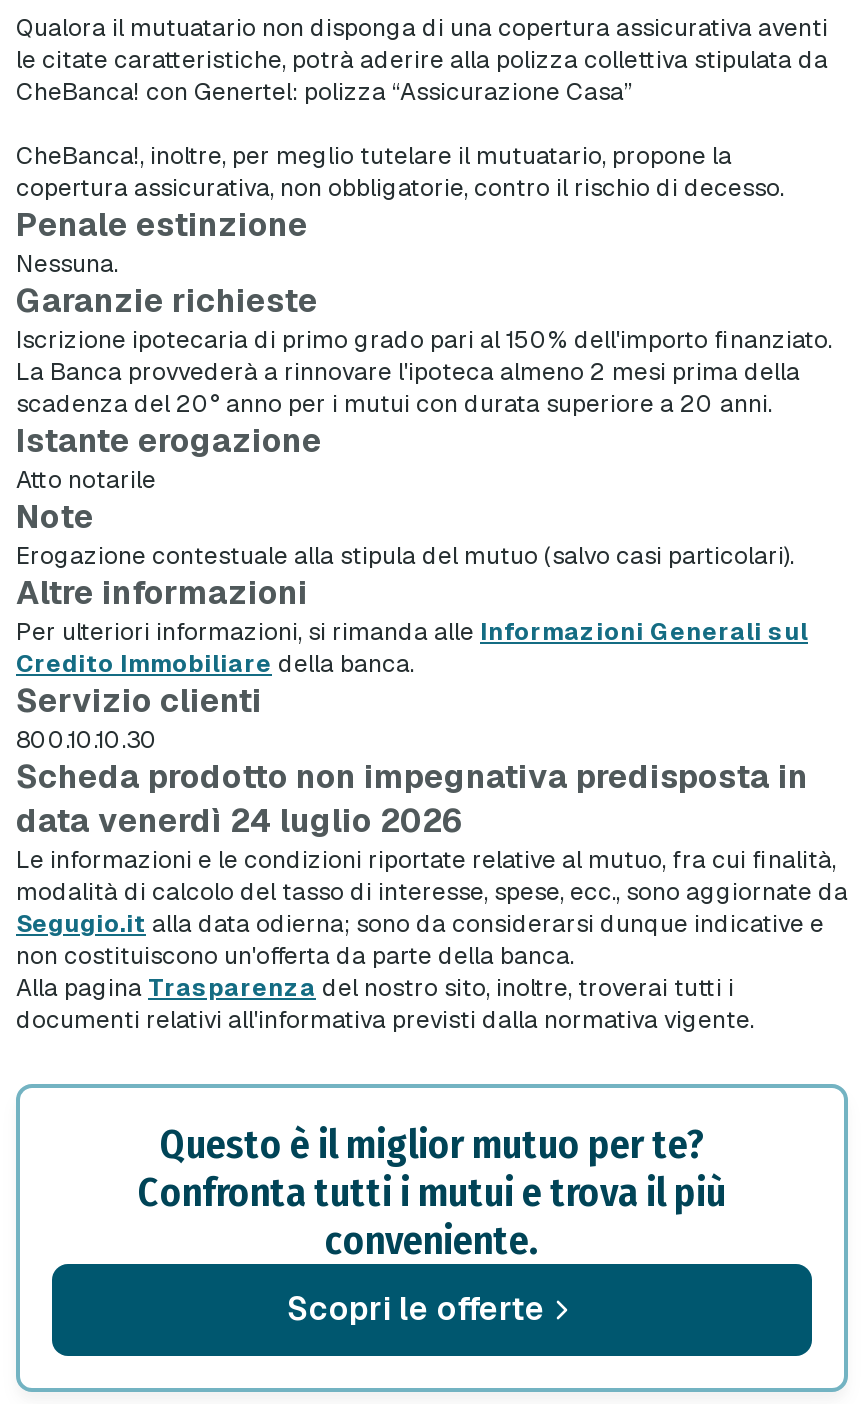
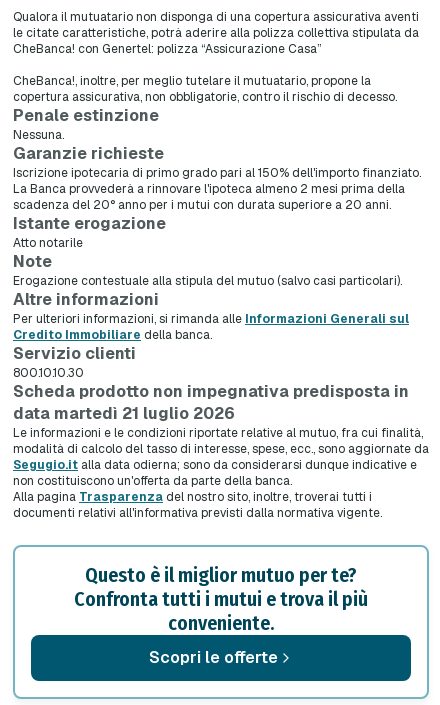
- data venerdì 24 luglio 2026
+ data martedì 21 luglio 2026
